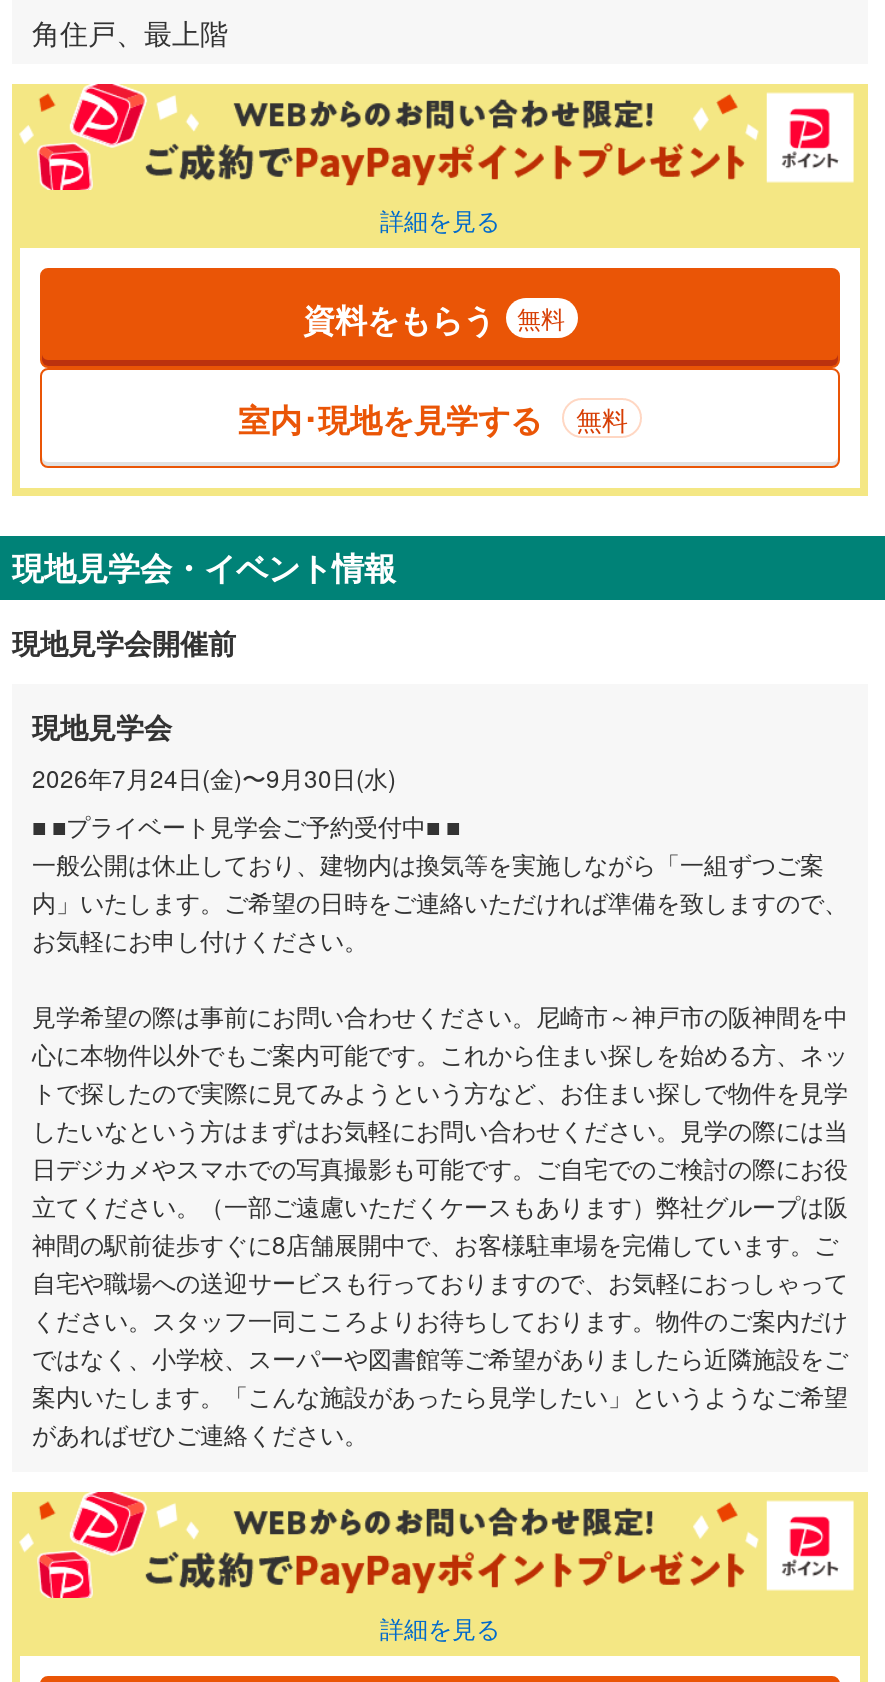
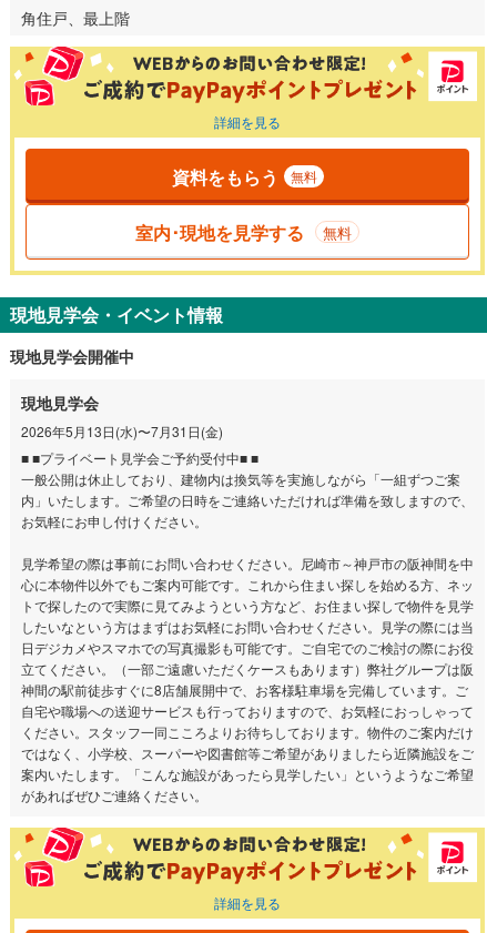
- 現地見学会開催前
+ 現地見学会開催中

- 2026年7月24日(金)〜9月30日(水)
+ 2026年5月13日(水)〜7月31日(金)
